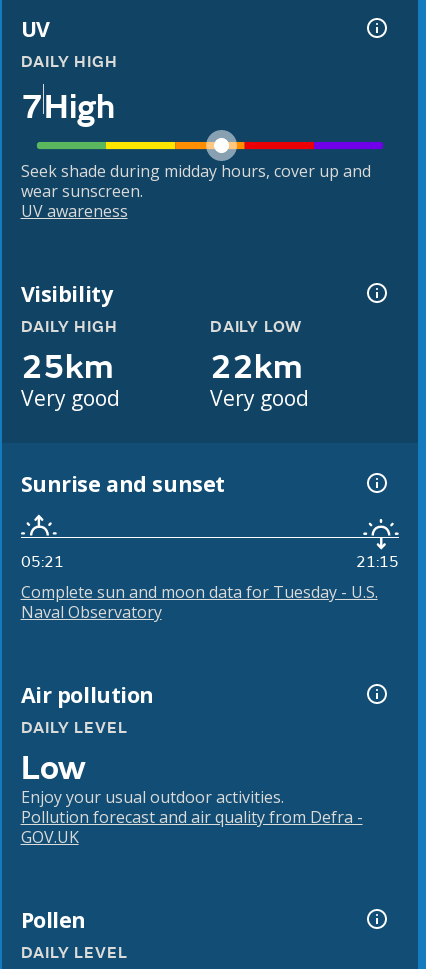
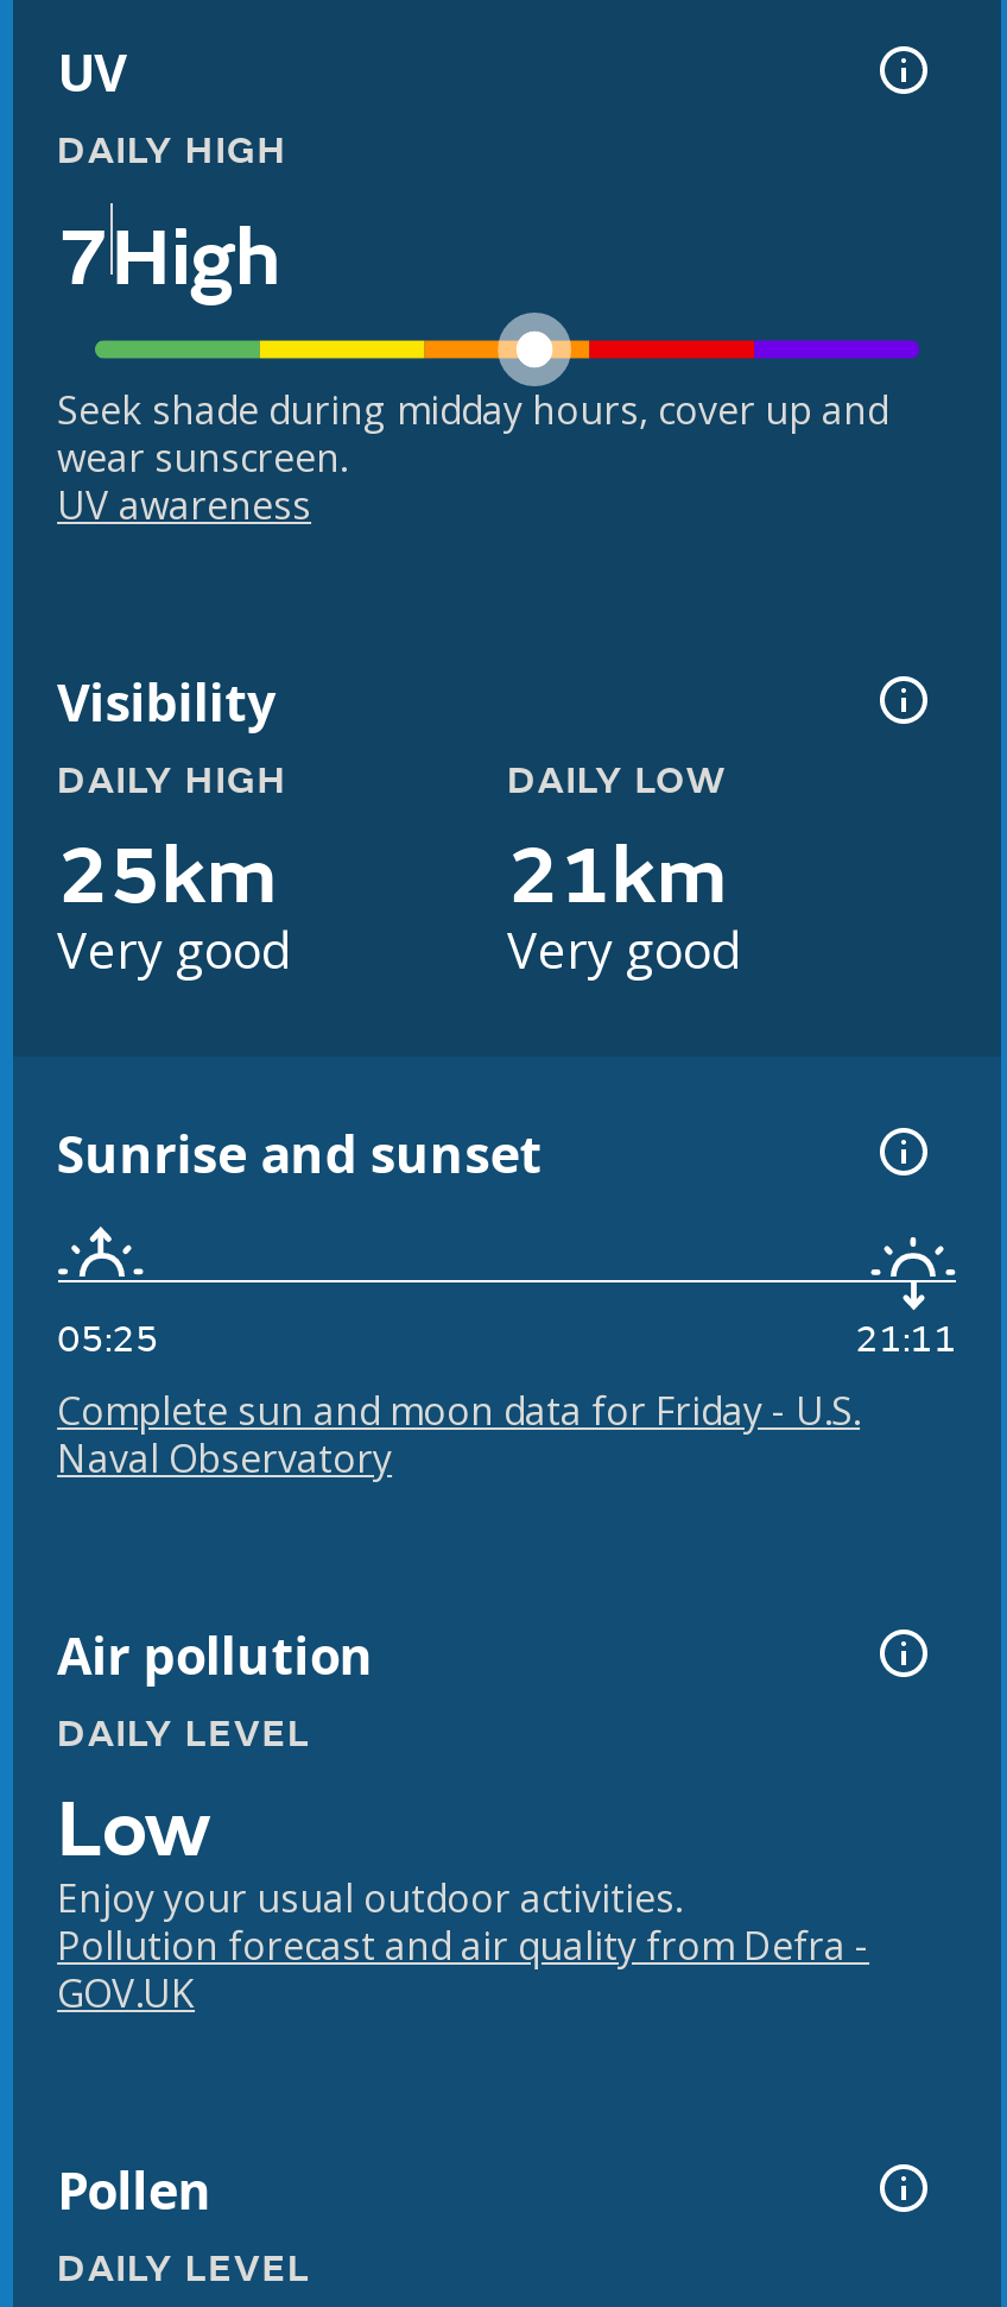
- 22km
+ 21km

- 05:21
+ 05:25

- 21:15
+ 21:11

- Complete sun and moon data for Tuesday - U.S.
+ Complete sun and moon data for Friday - U.S.
